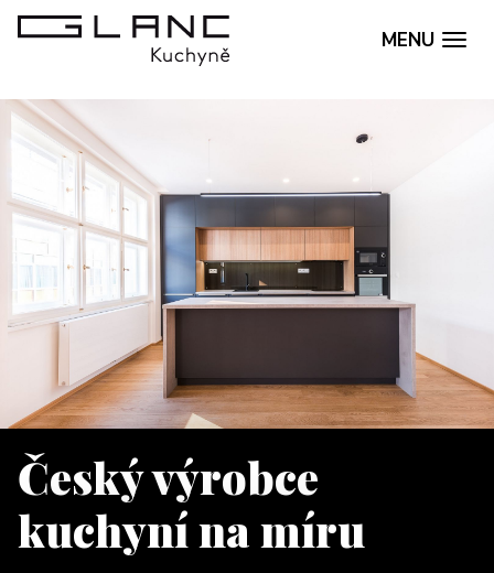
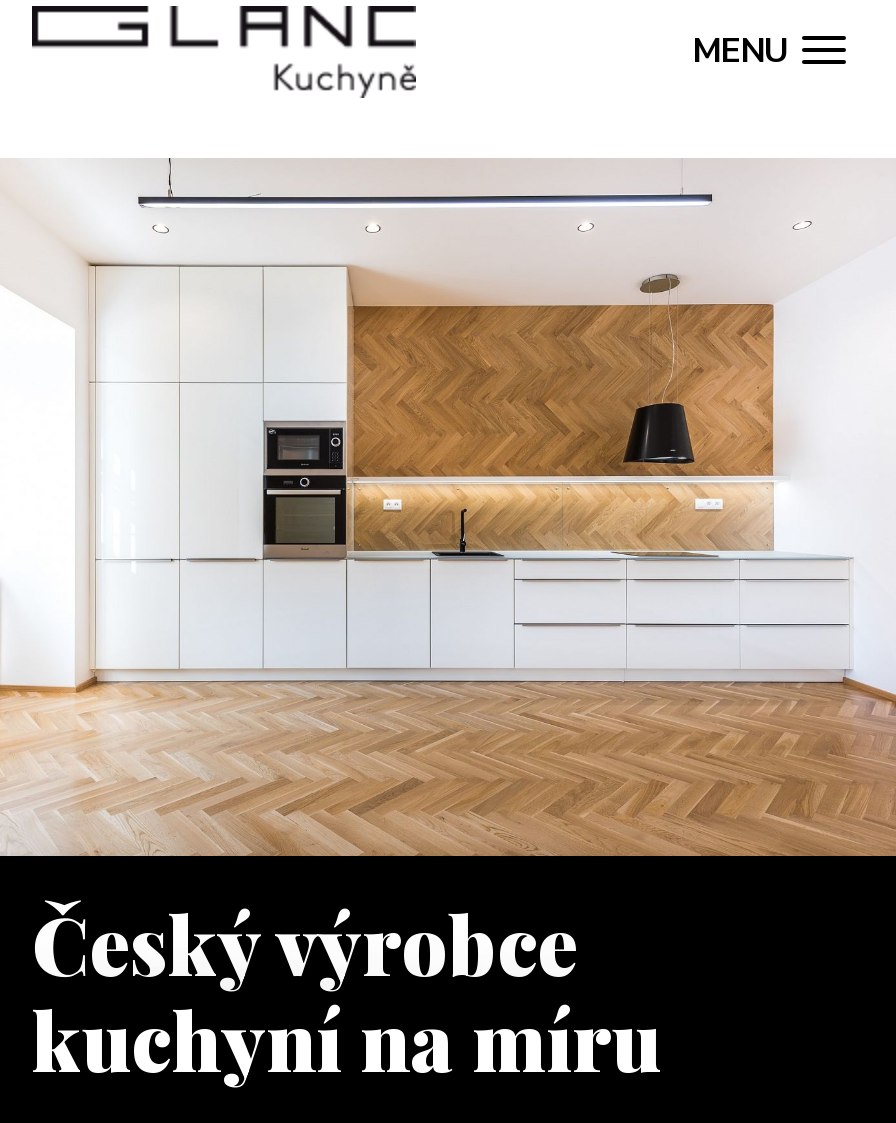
- [image]
+ [image]
